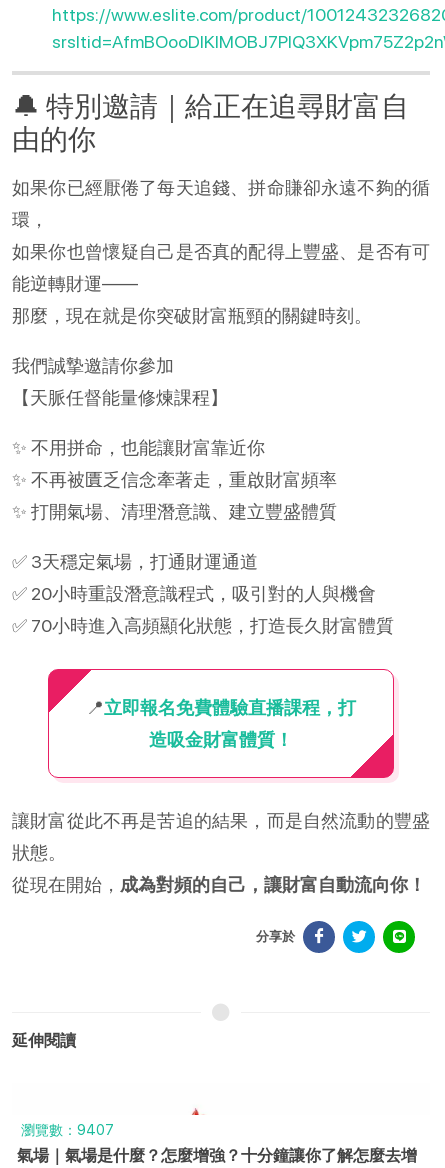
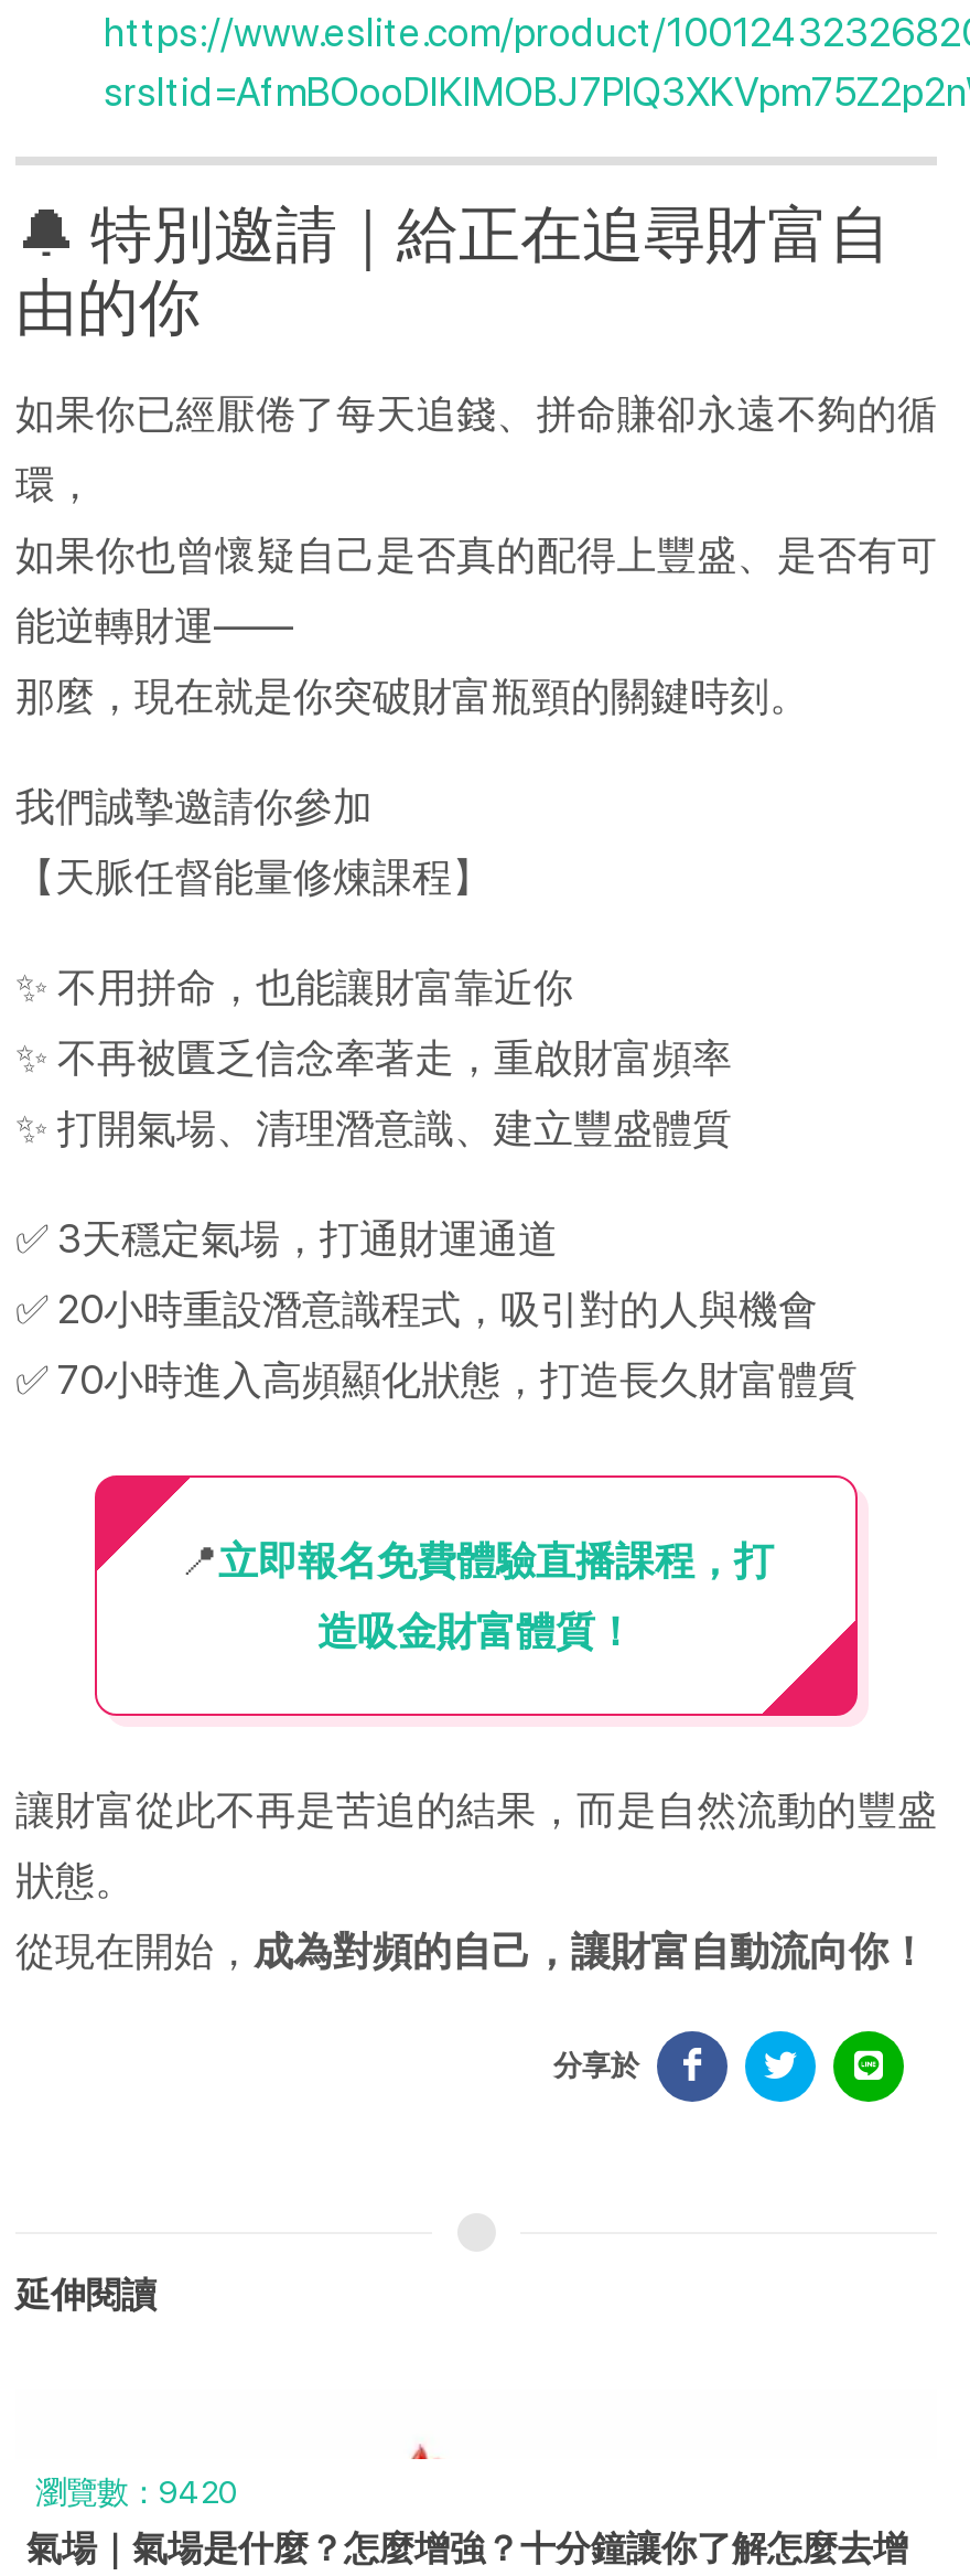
- 瀏覽數：9407
+ 瀏覽數：9420
